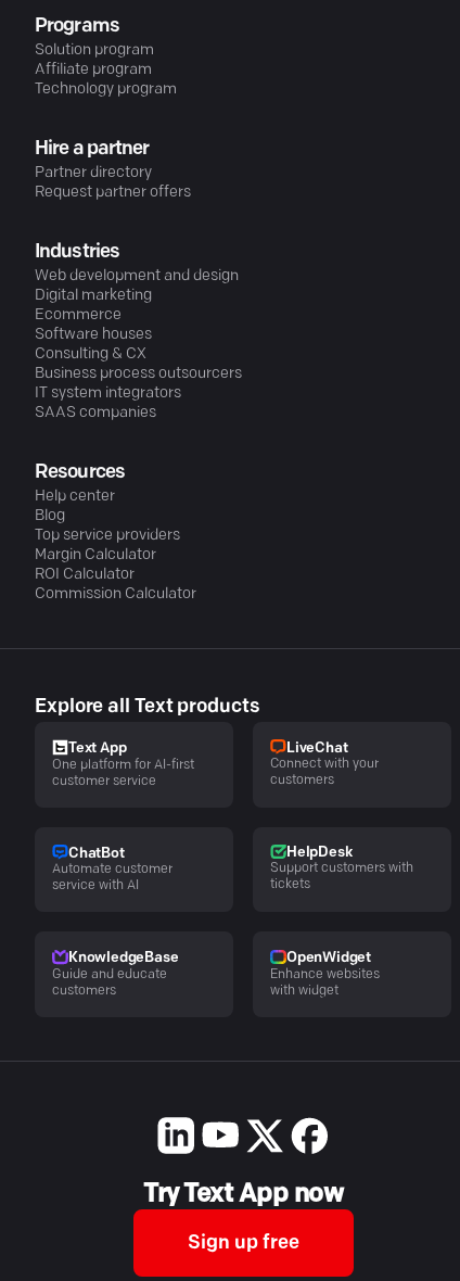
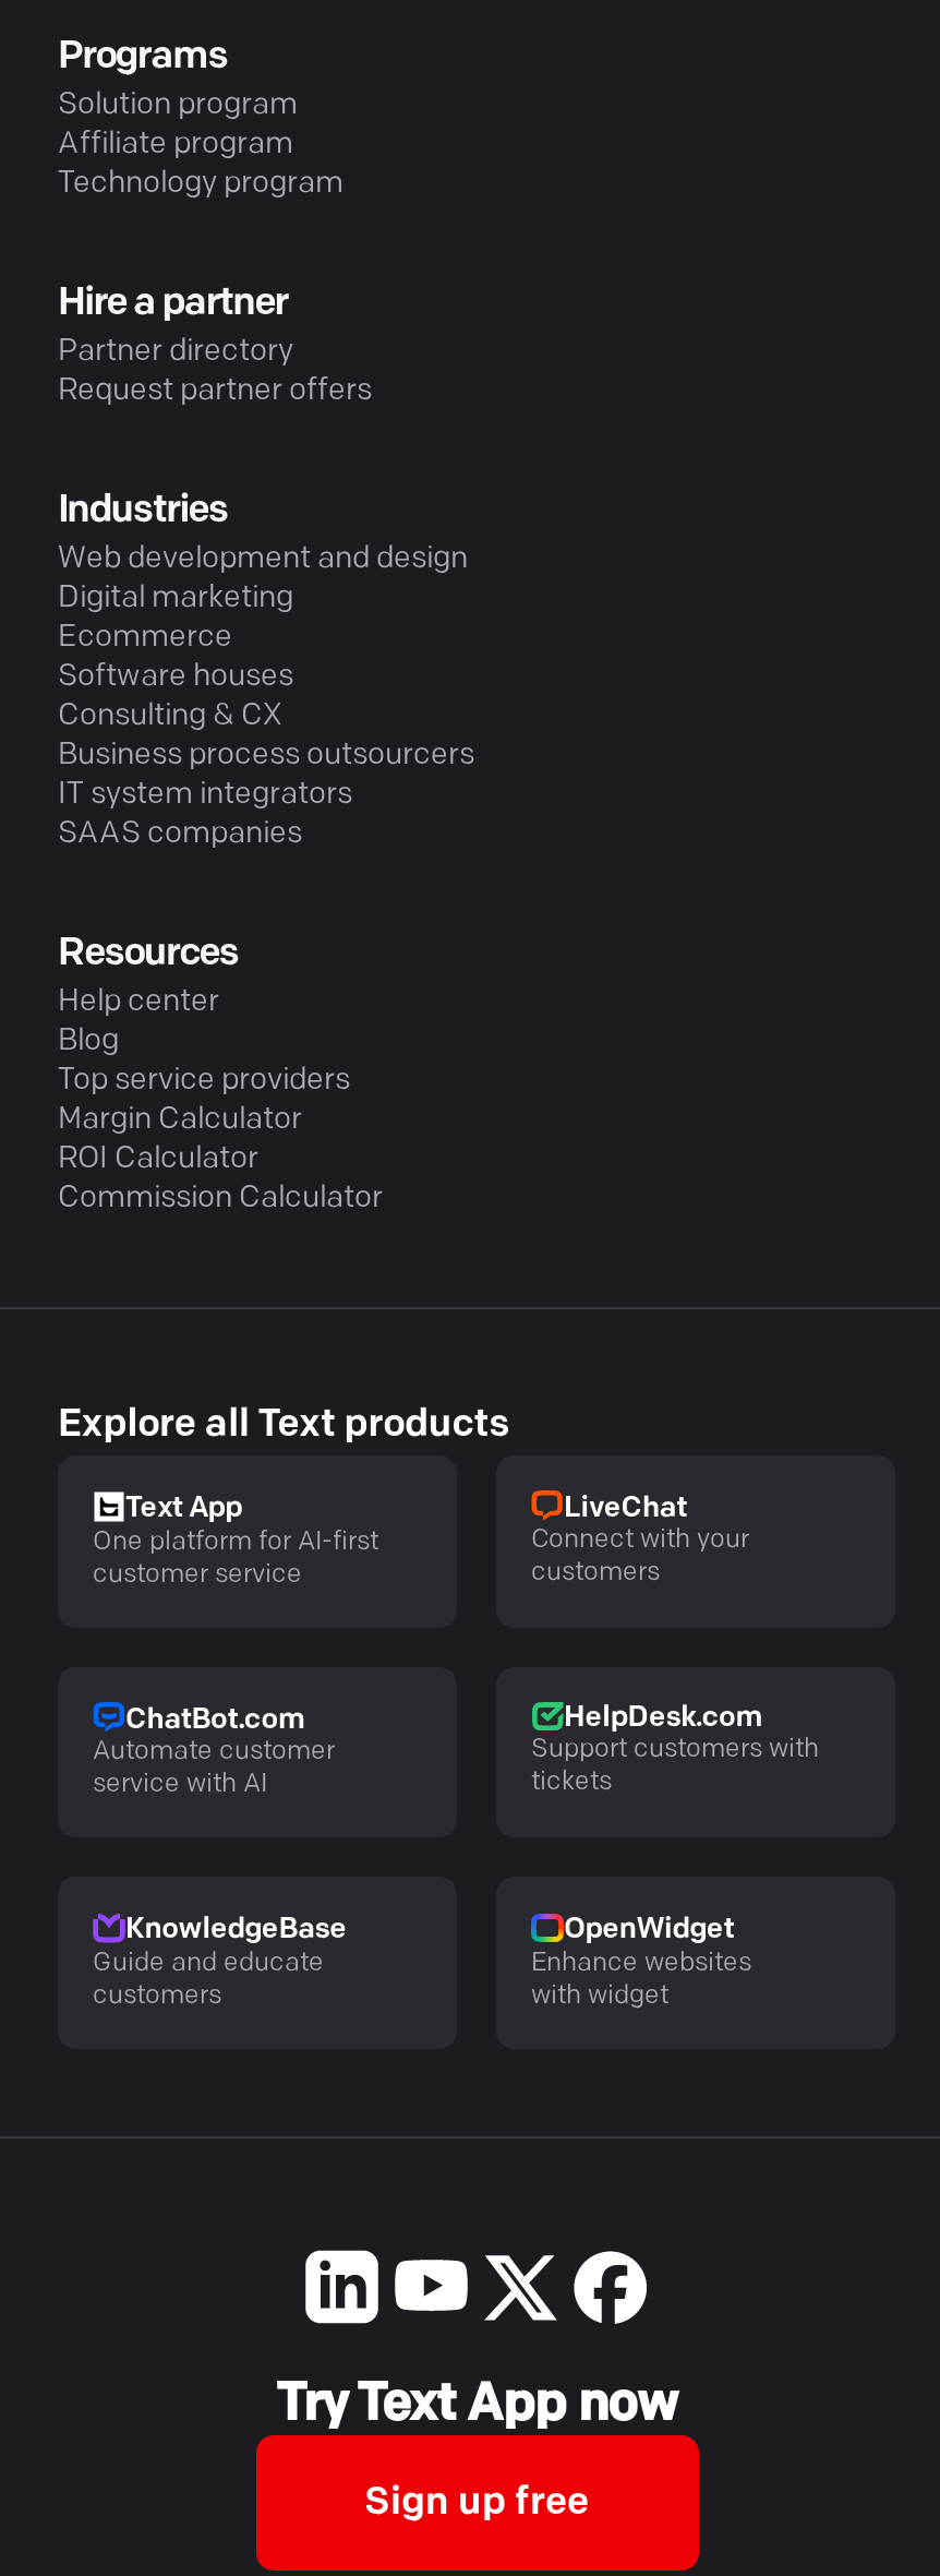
- ChatBot
+ ChatBot.com

- HelpDesk
+ HelpDesk.com
